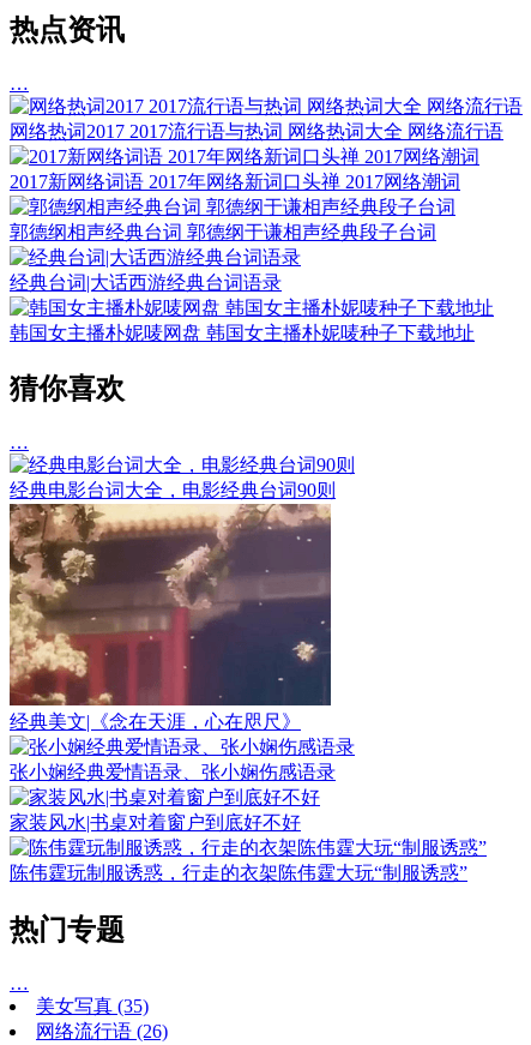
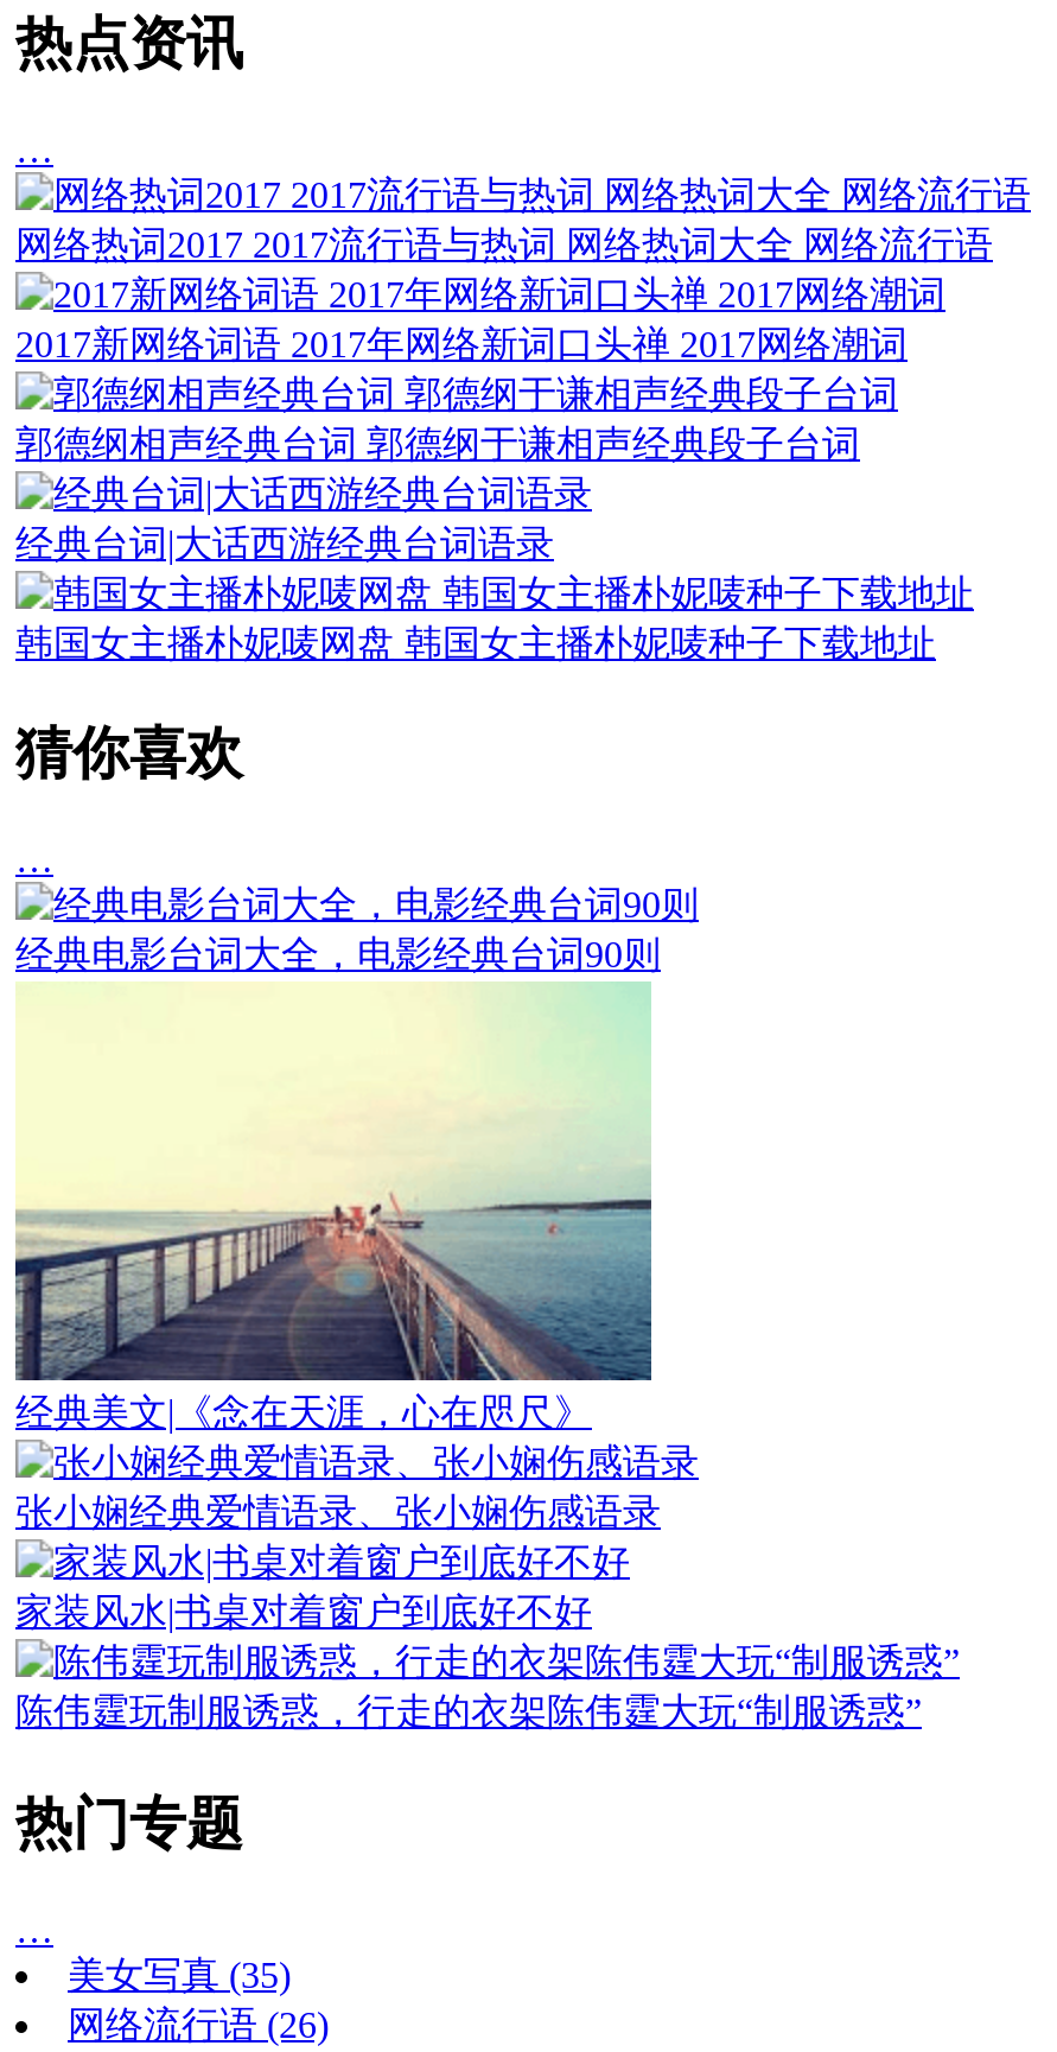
- [image]
+ [image]
